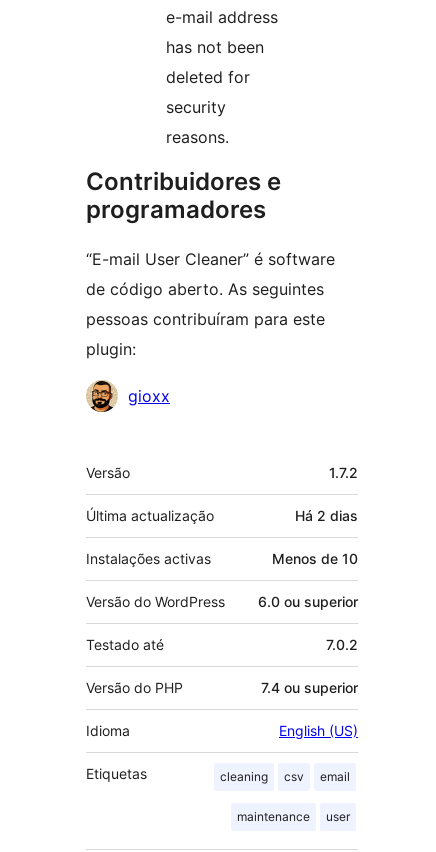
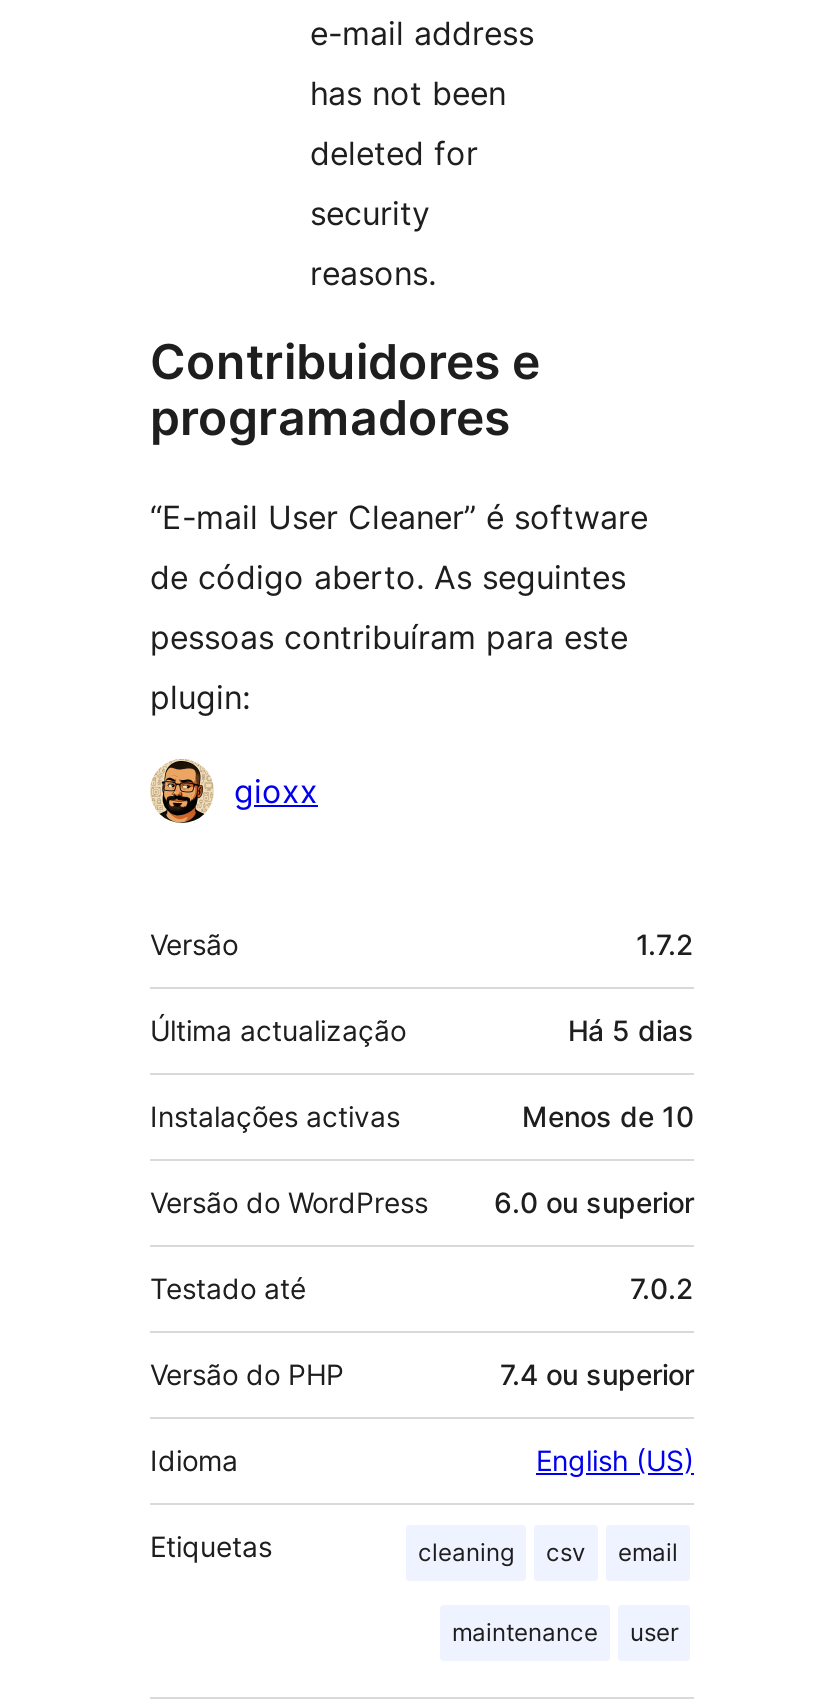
- Há 2 dias
+ Há 5 dias
